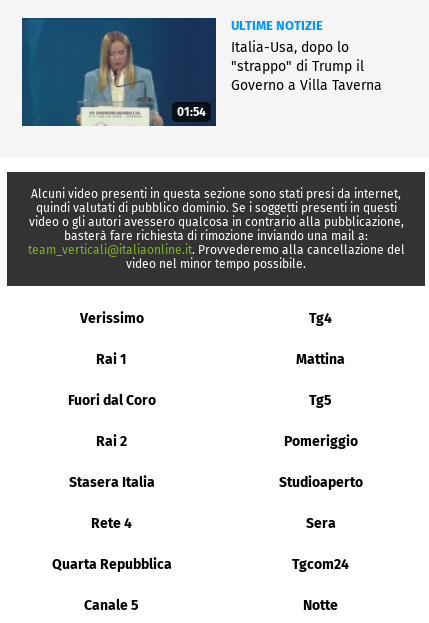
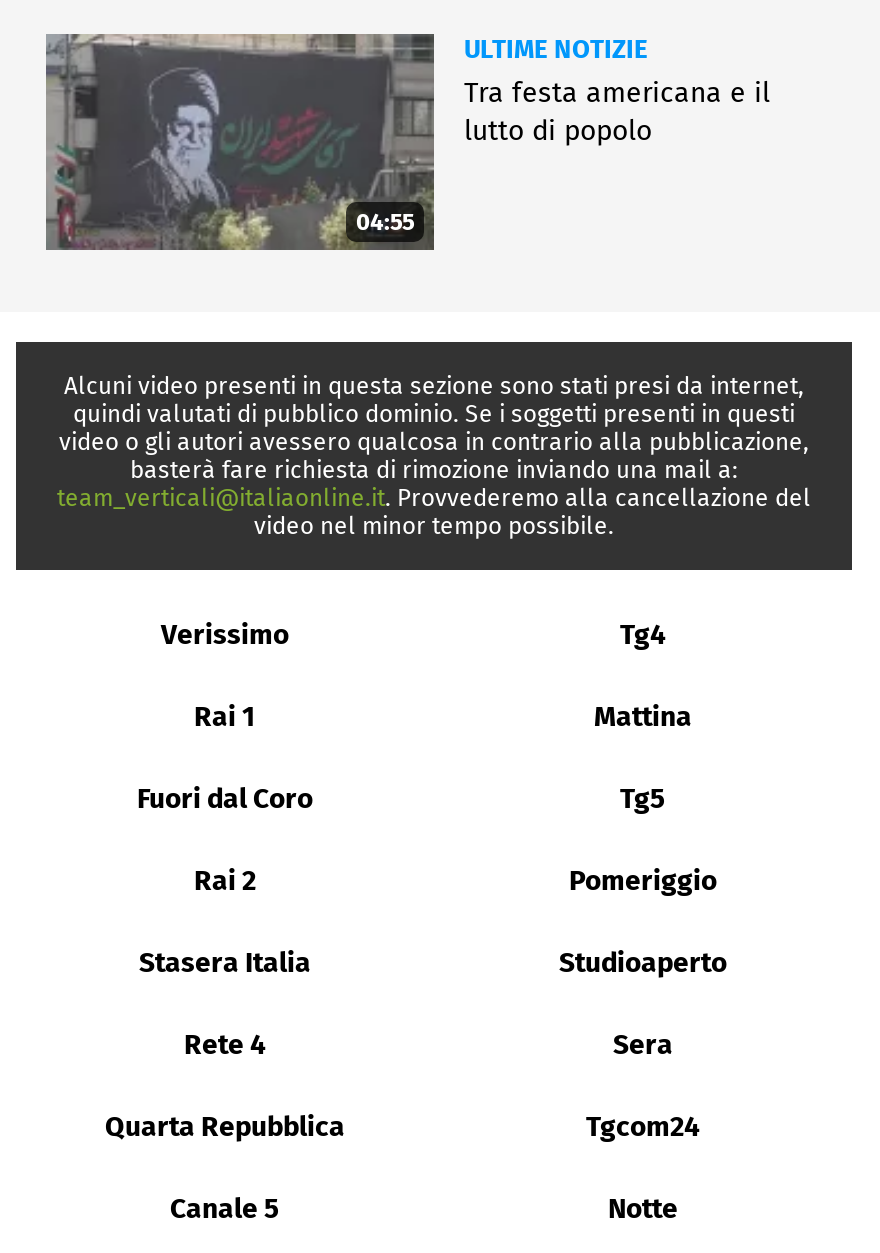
- [image]
- 01:54
+ [image]
+ 04:55

- Italia-Usa, dopo lo
- "strappo" di Trump il
- Governo a Villa Taverna
+ Tra festa americana e il
+ lutto di popolo
